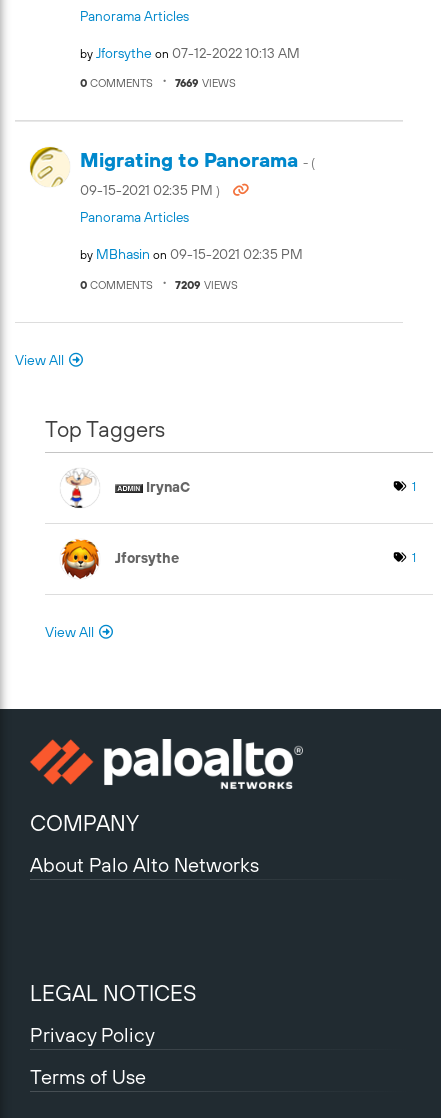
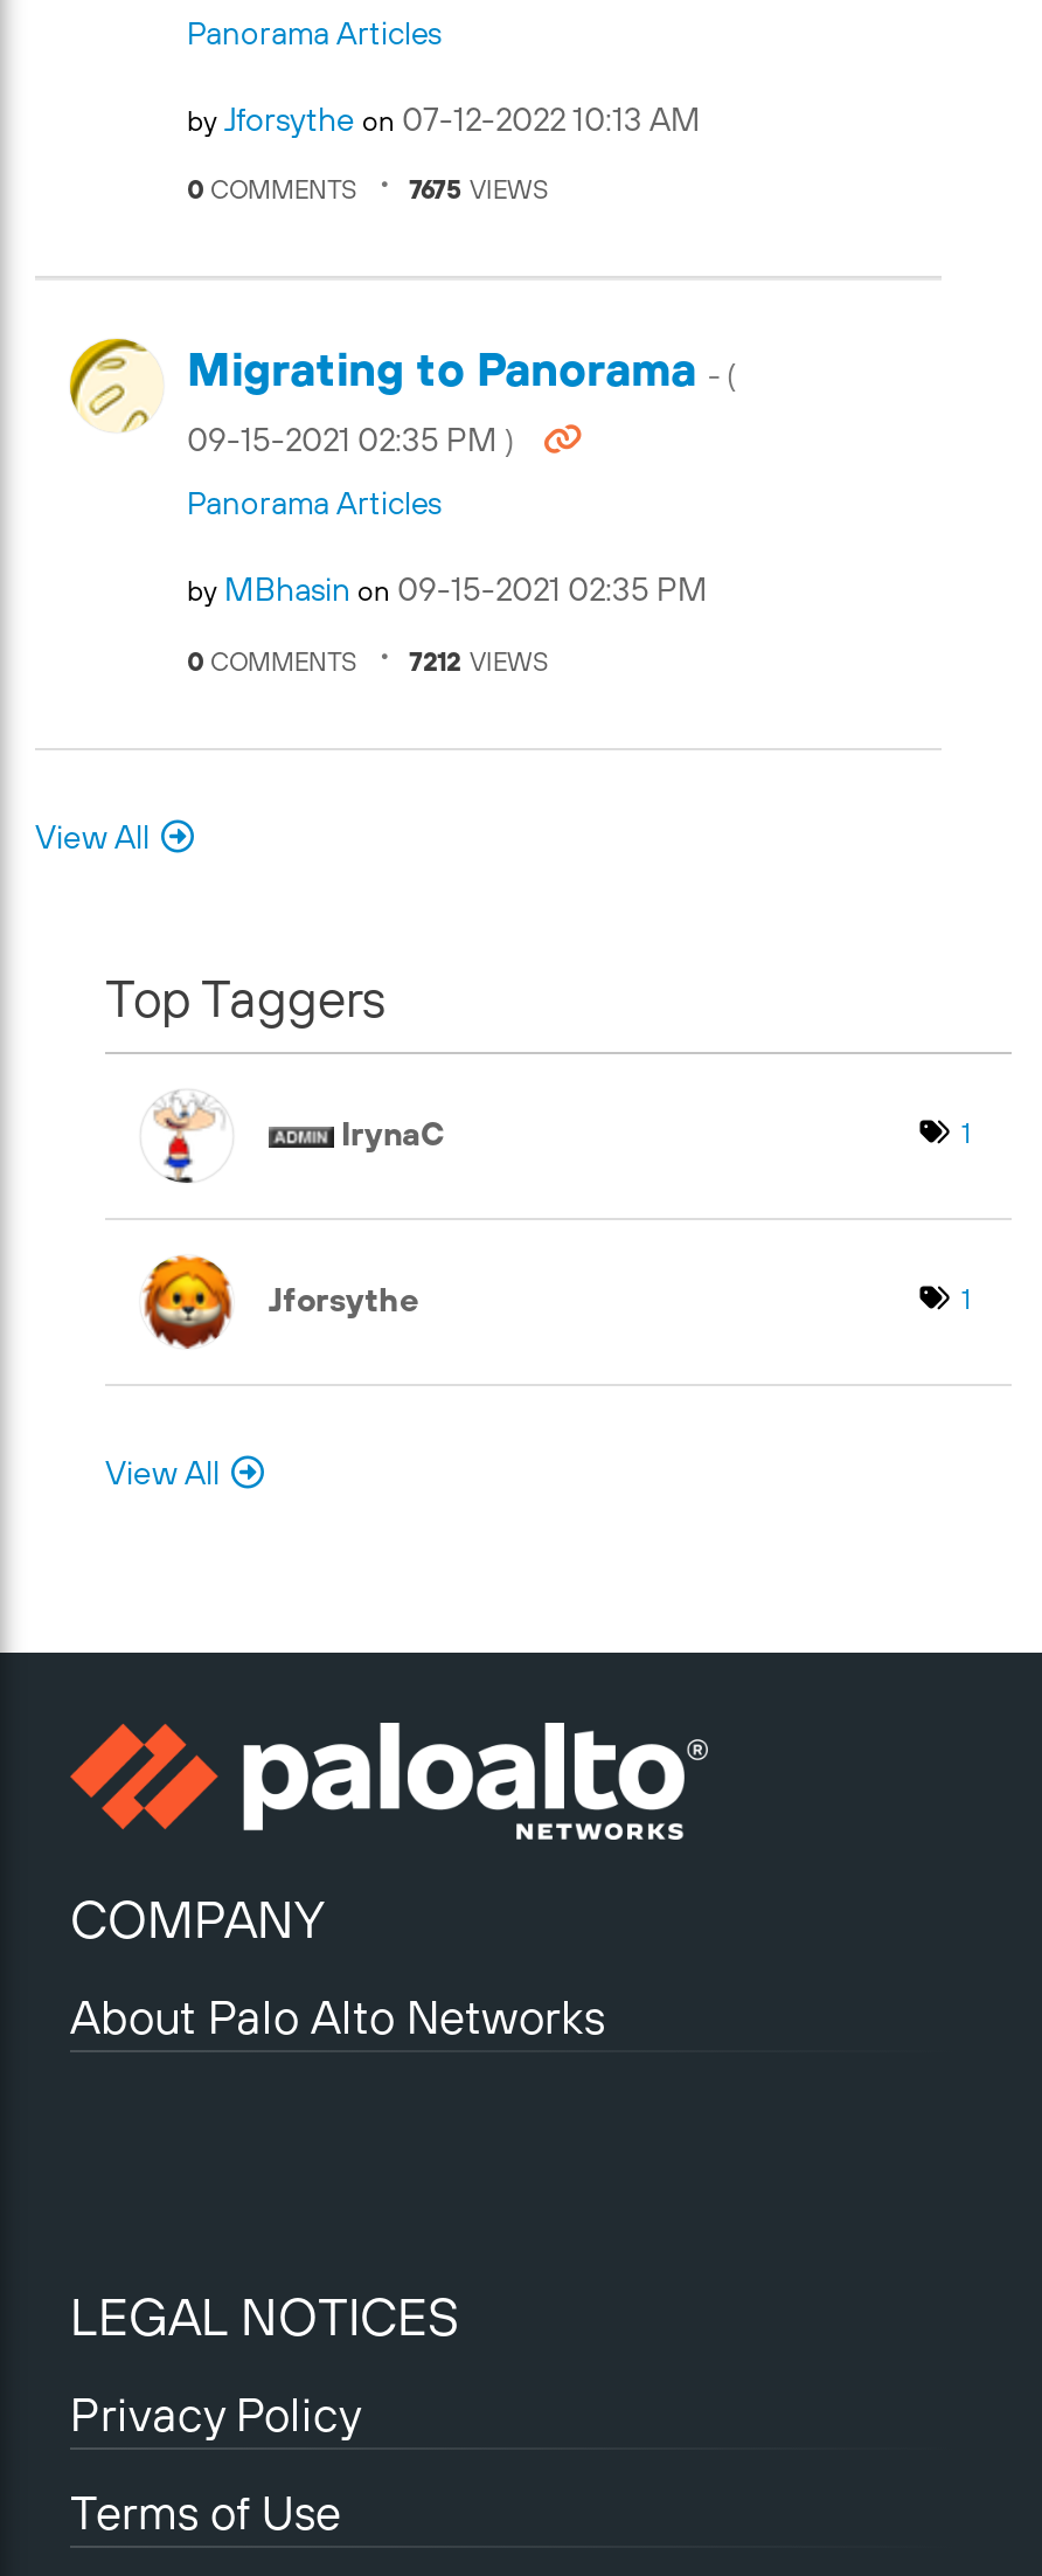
- 0 COMMENTS 7669 VIEWS
+ 0 COMMENTS 7675 VIEWS

- 0 COMMENTS 7209 VIEWS
+ 0 COMMENTS 7212 VIEWS
